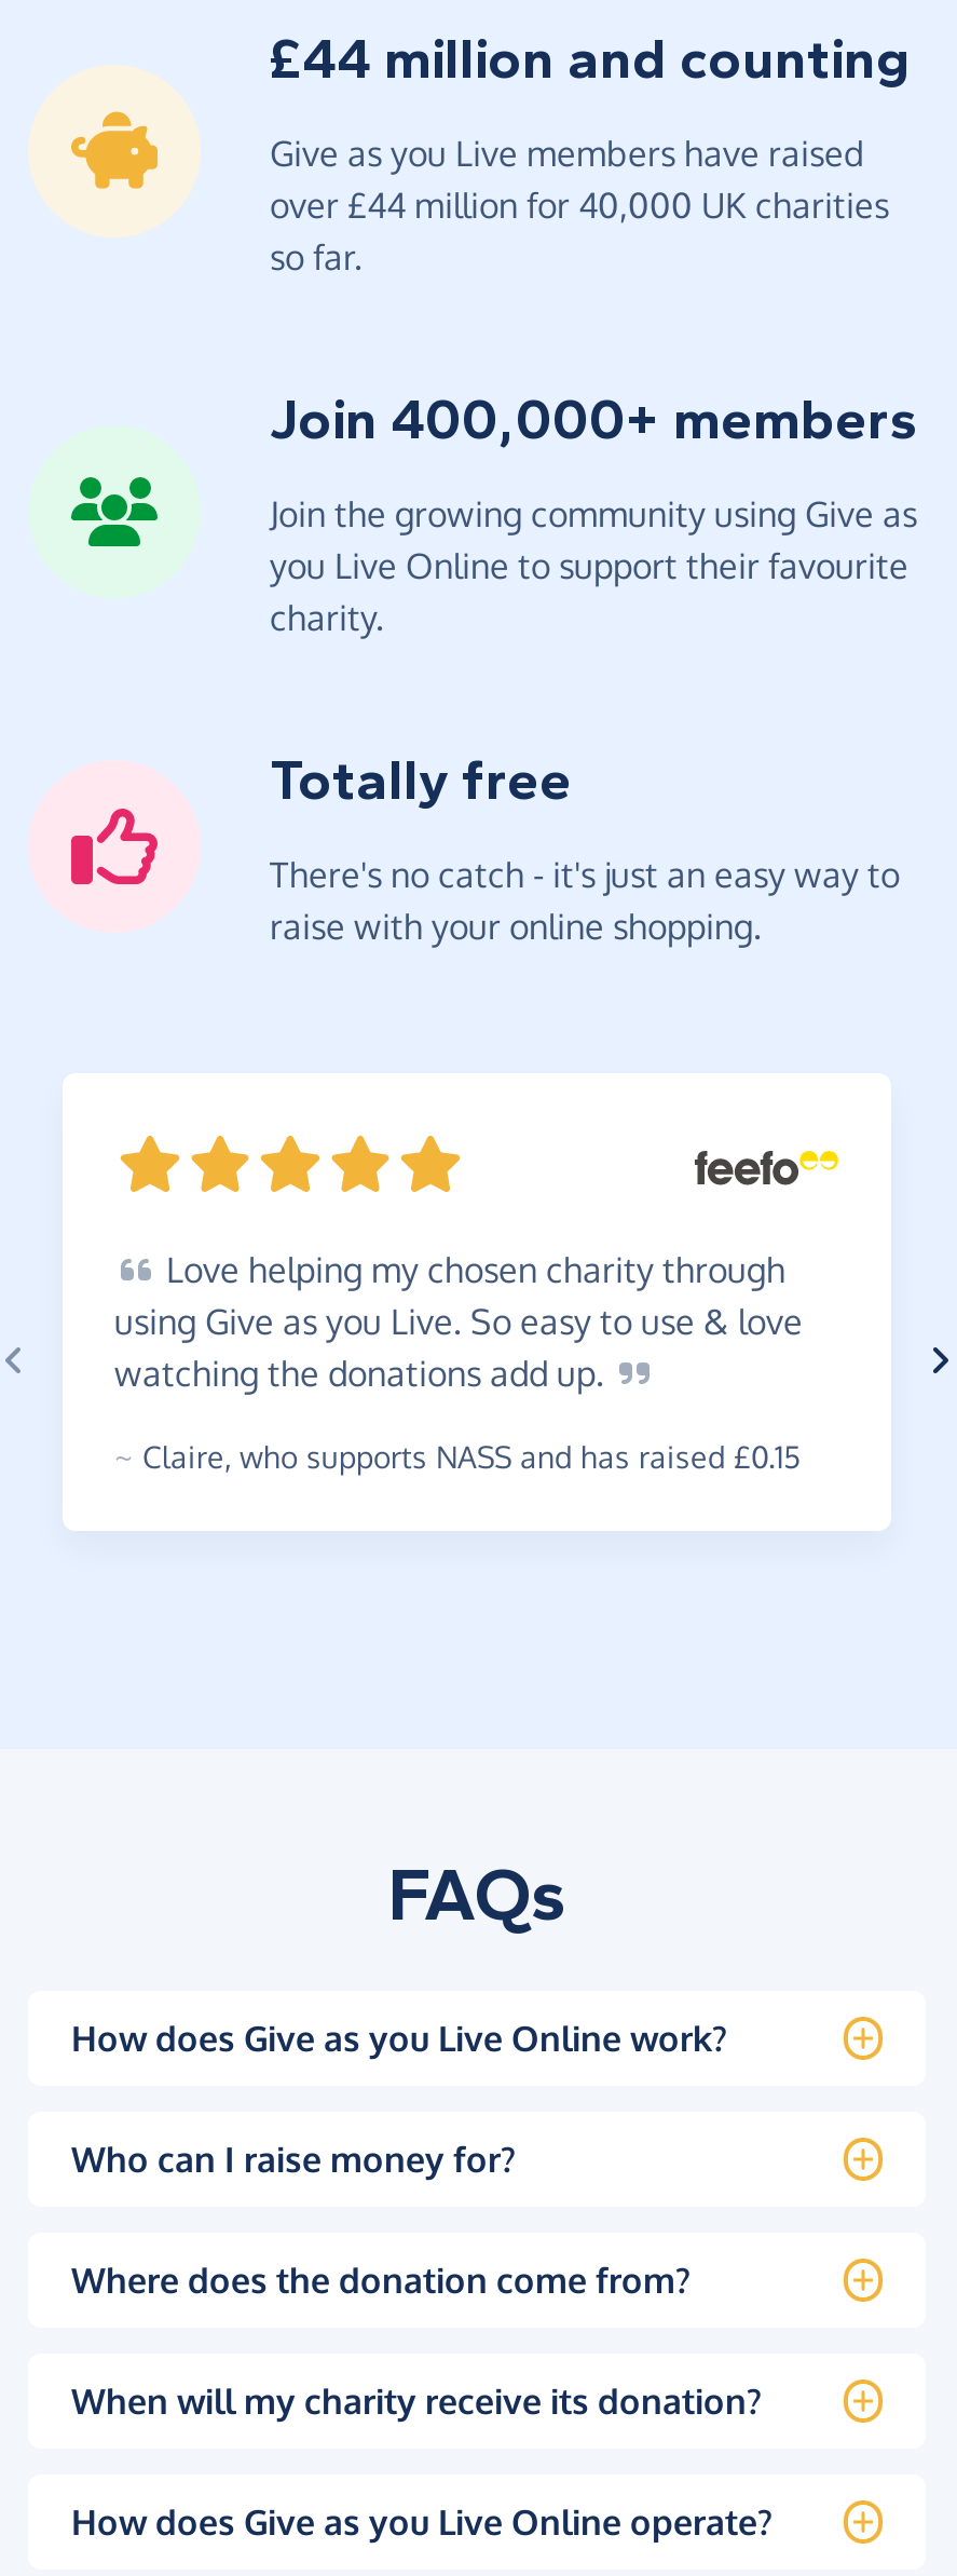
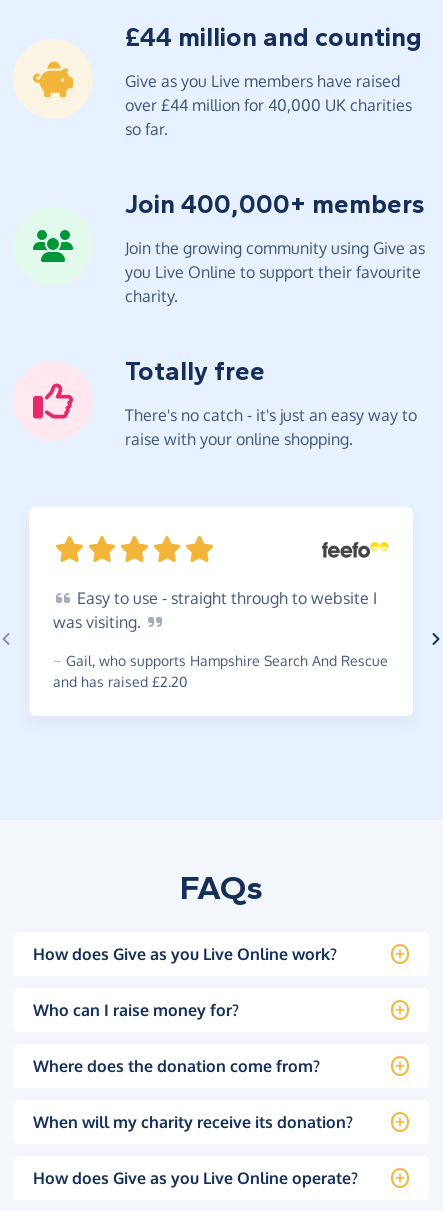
- Love helping my chosen charity through
- using Give as you Live. So easy to use & love
- watching the donations add up.
+ Easy to use - straight through to website I
+ was visiting.

- ~ Claire, who supports NASS and has raised £0.15
+ ~ Gail, who supports Hampshire Search And Rescue
+ and has raised £2.20
